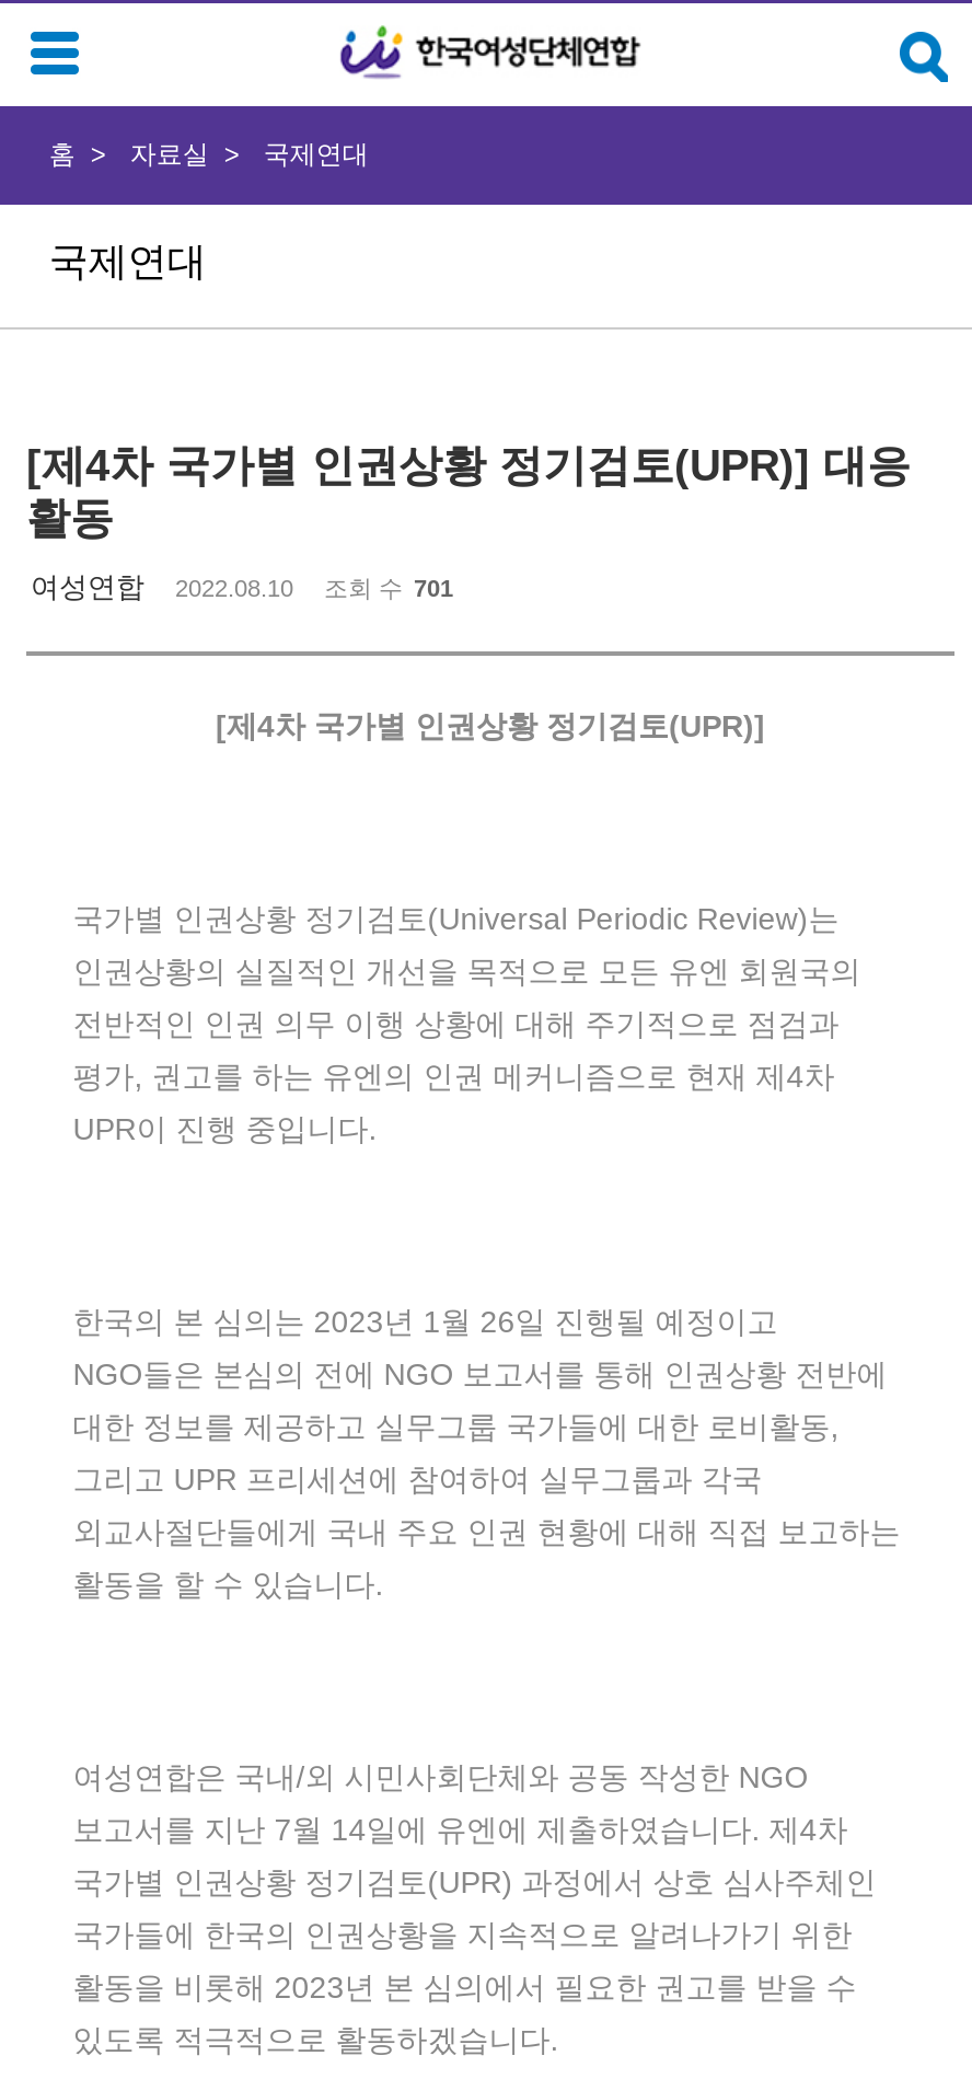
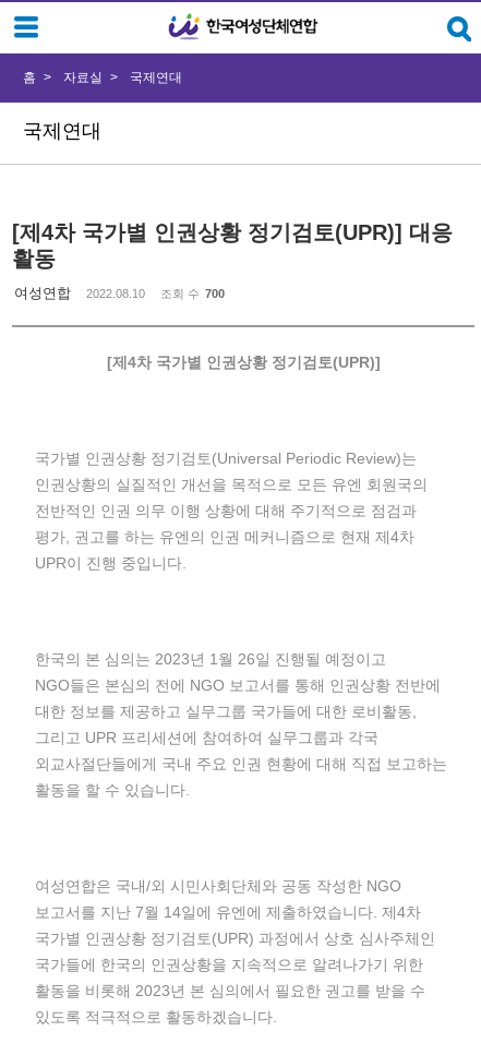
- 여성연합 2022.08.10 조회 수 701
+ 여성연합 2022.08.10 조회 수 700
